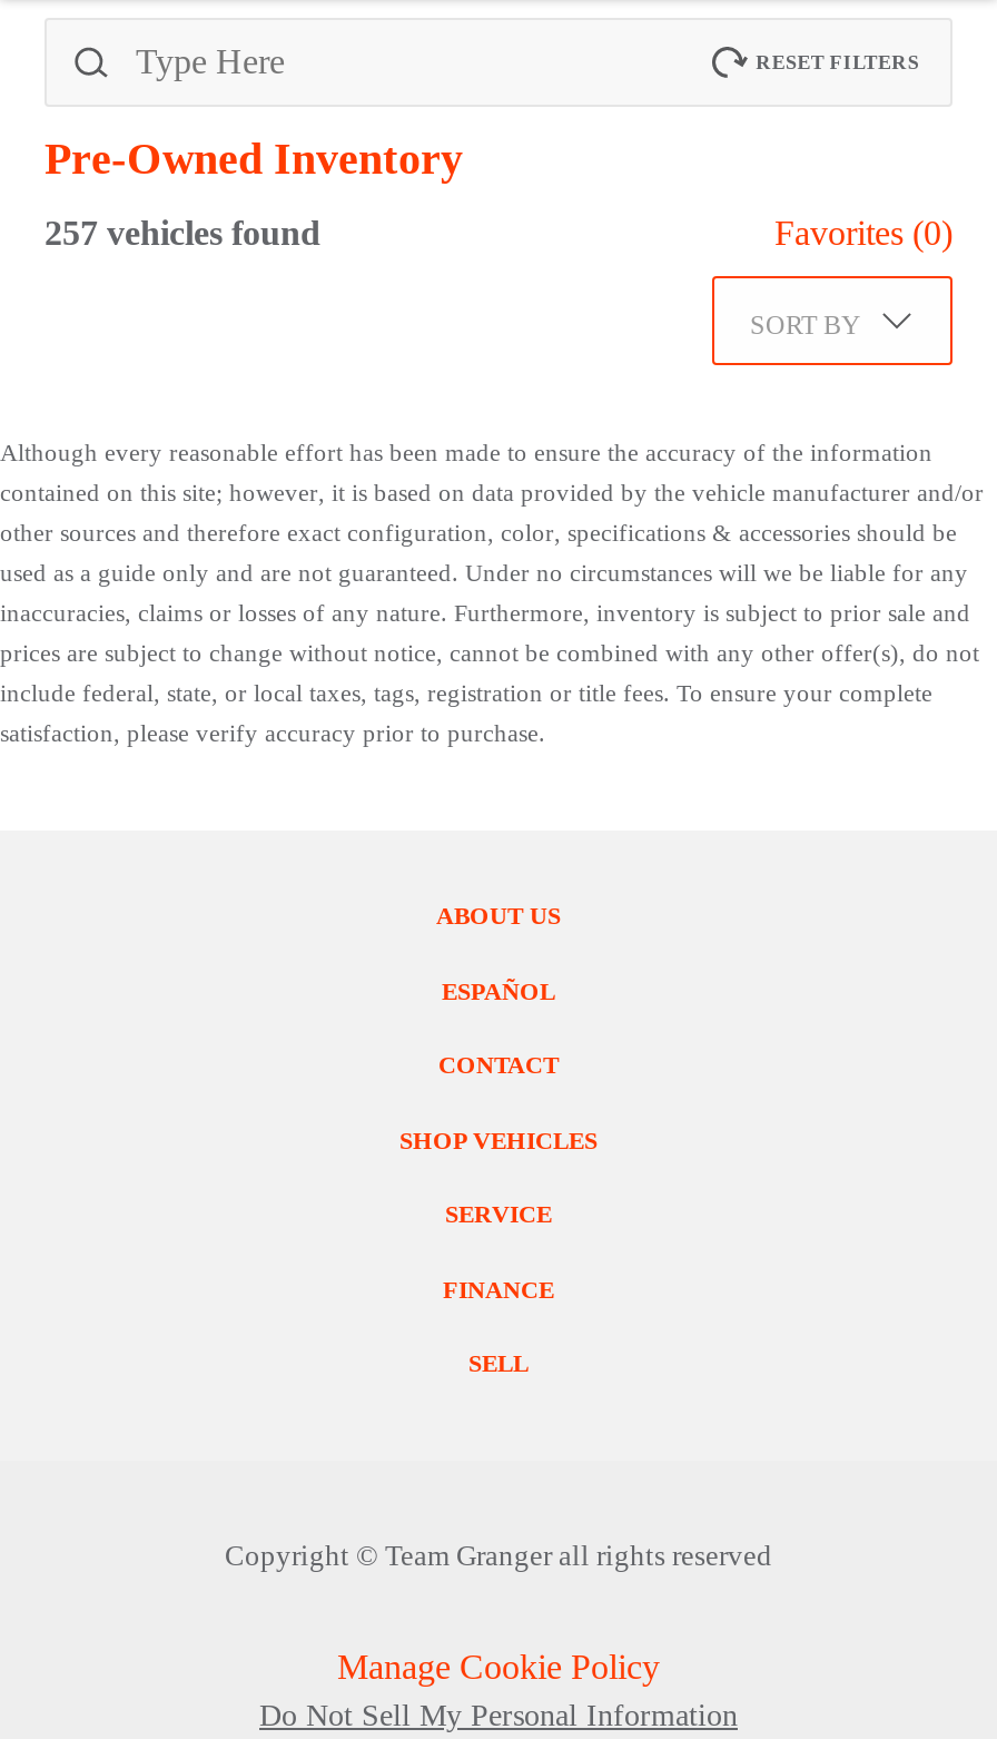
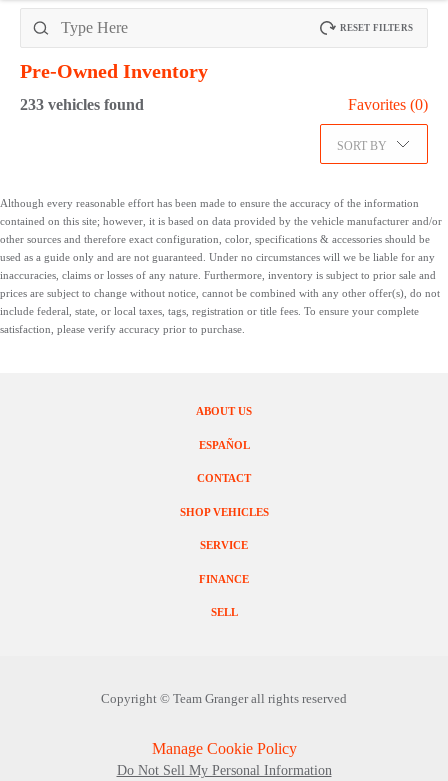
- 257 vehicles found
+ 233 vehicles found
